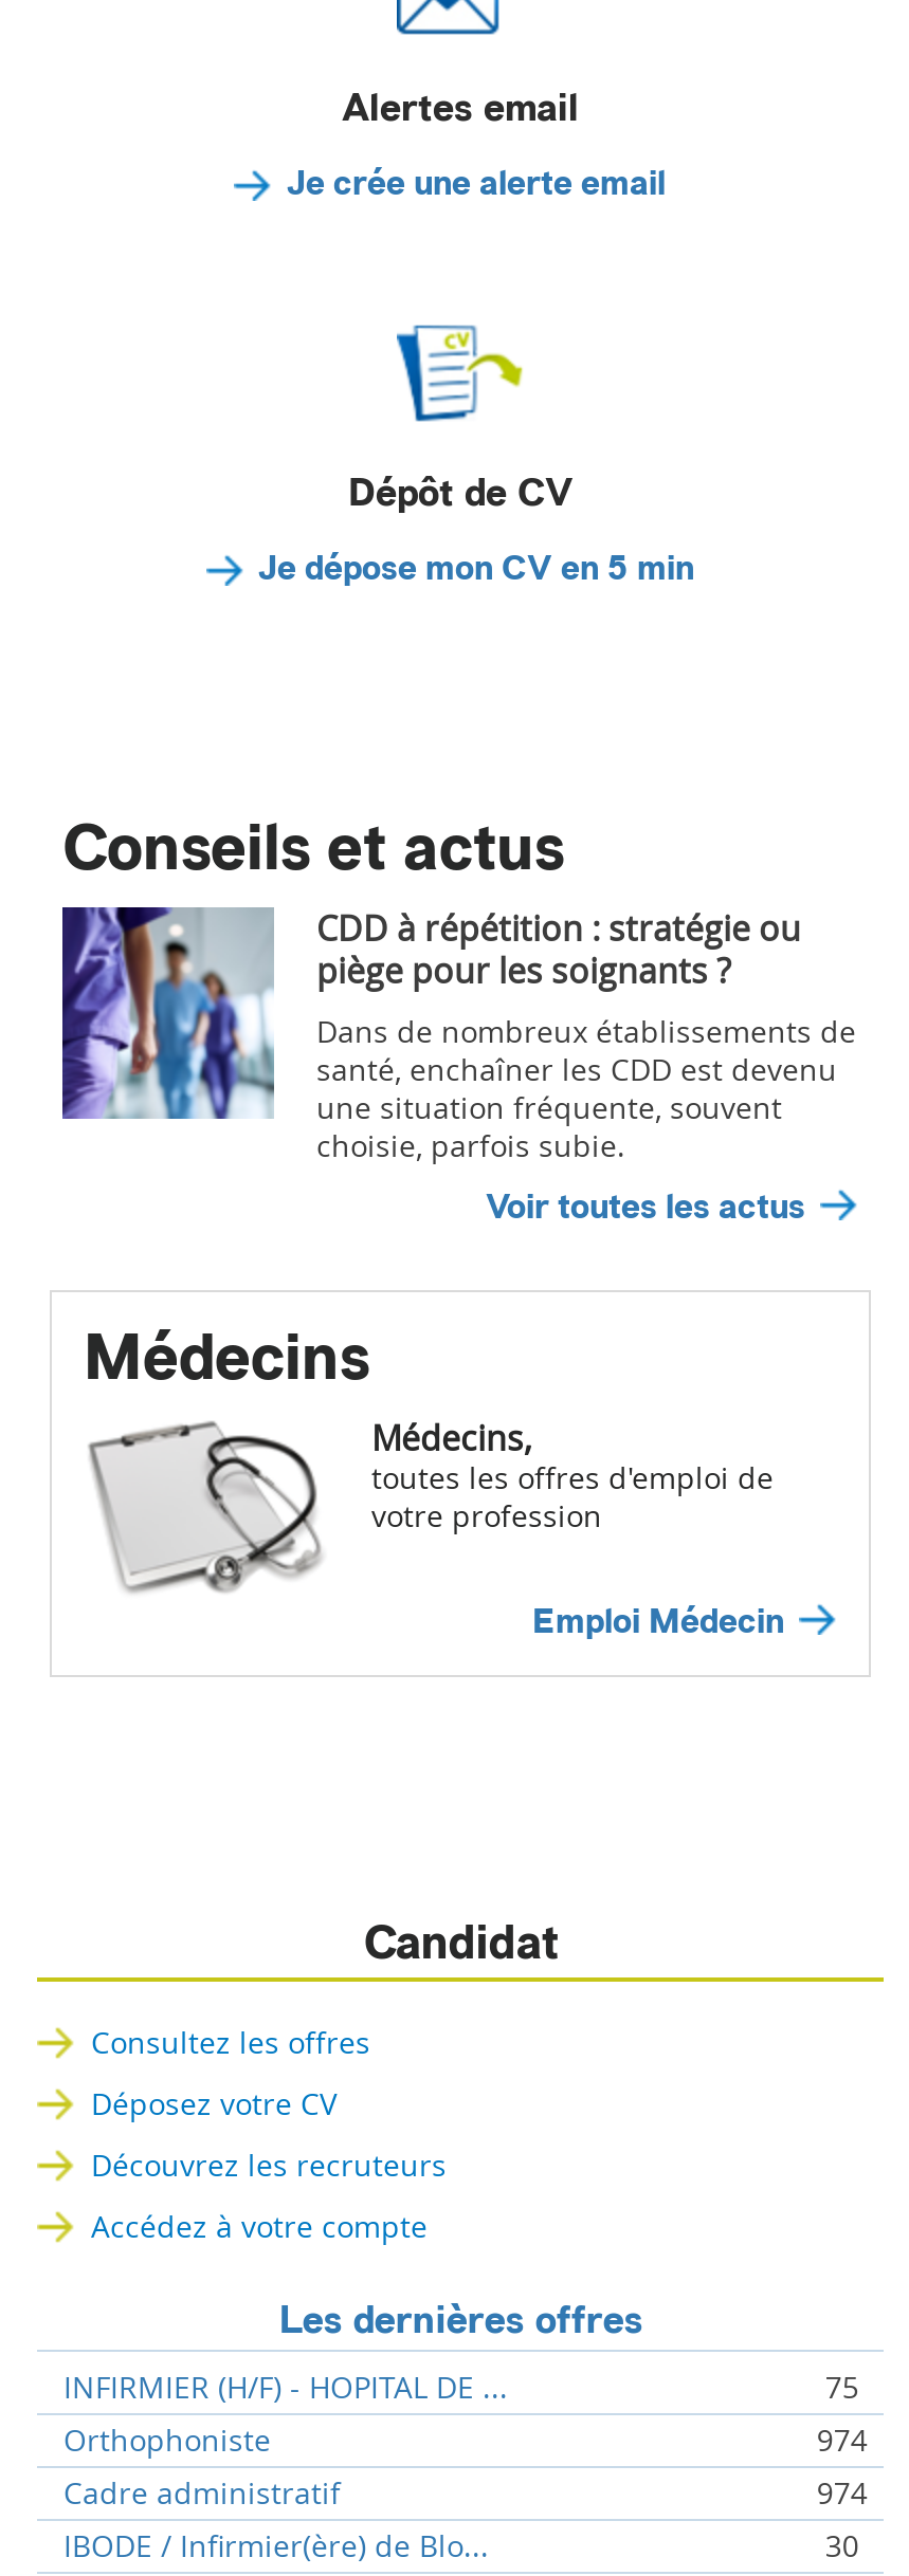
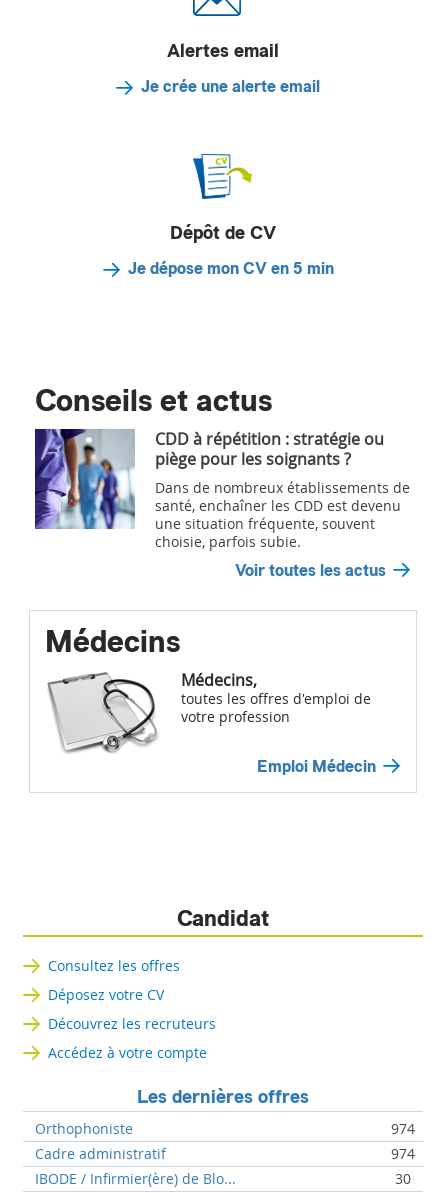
- INFIRMIER (H/F) - HOPITAL DE ...
- 75
